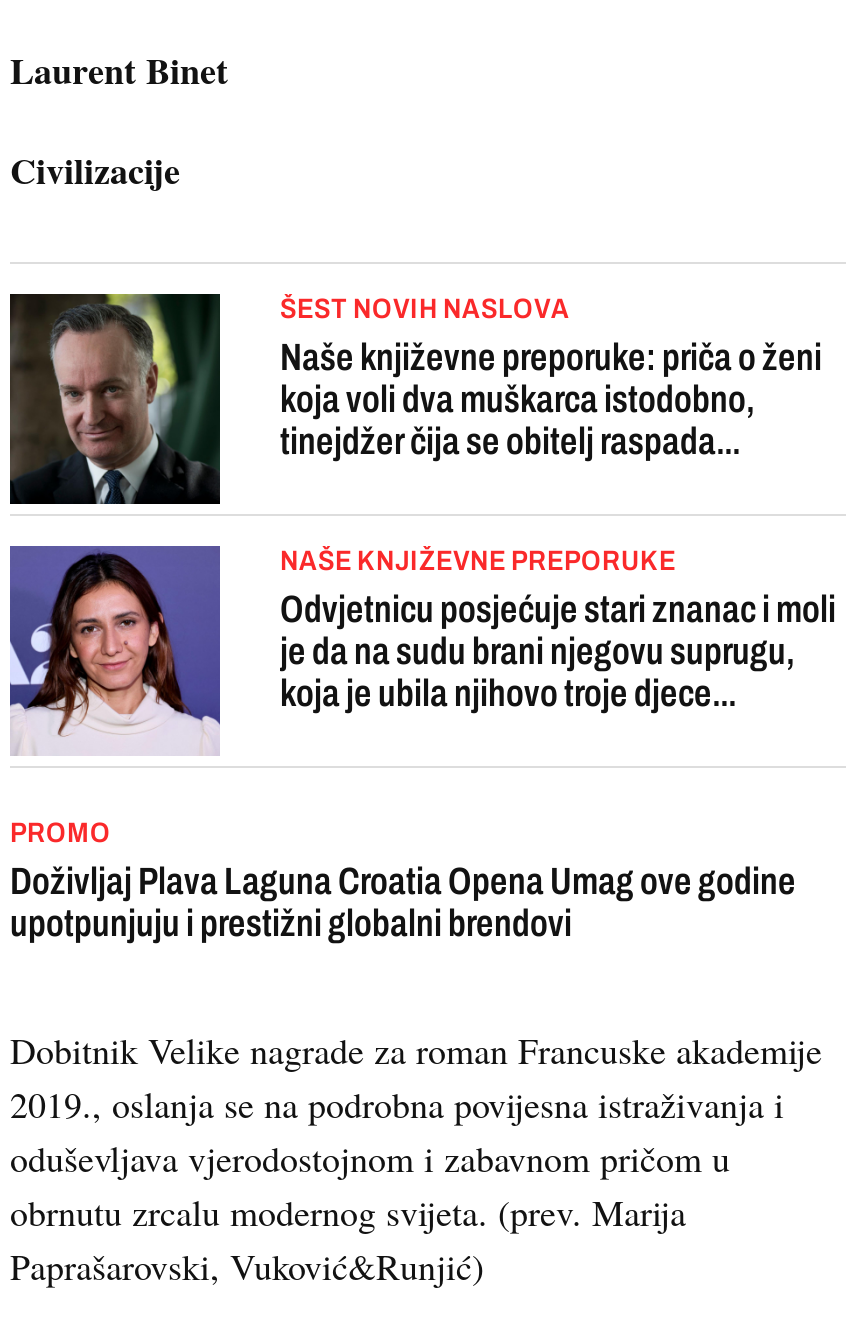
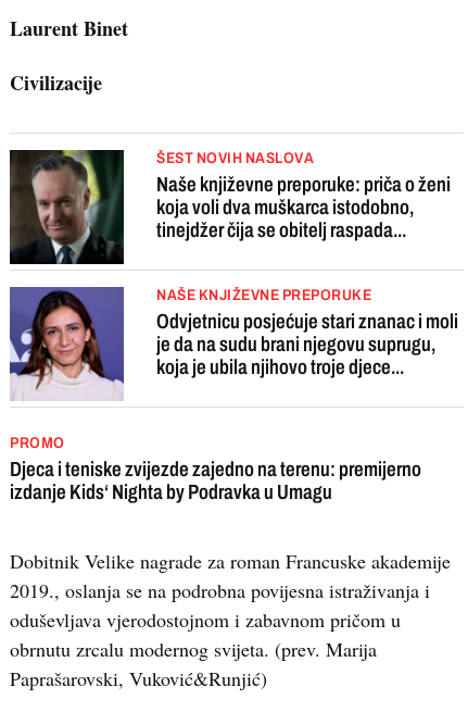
- Doživljaj Plava Laguna Croatia Opena Umag ove godine
- upotpunjuju i prestižni globalni brendovi
+ Djeca i teniske zvijezde zajedno na terenu: premijerno
+ izdanje Kids‘ Nighta by Podravka u Umagu
